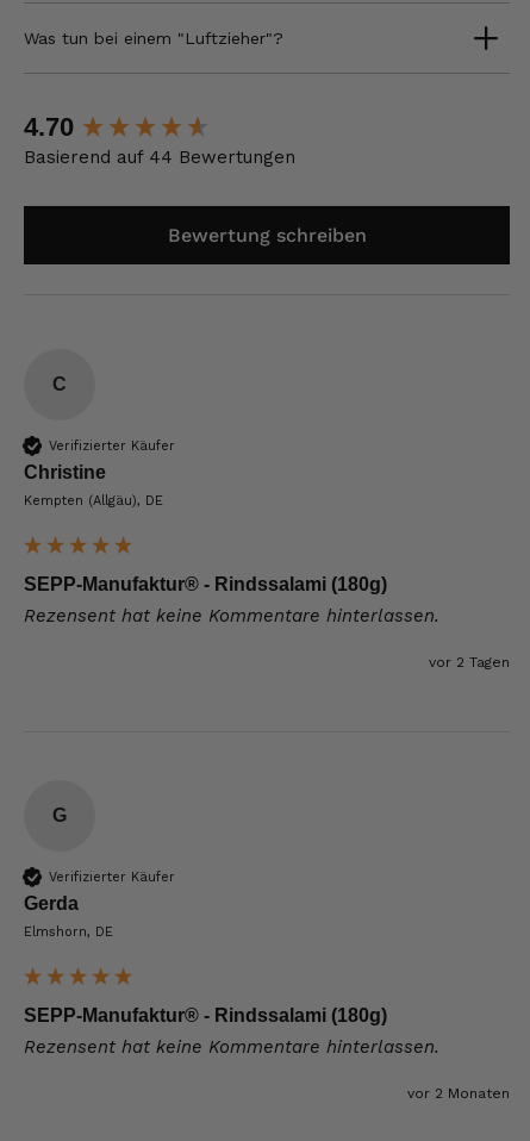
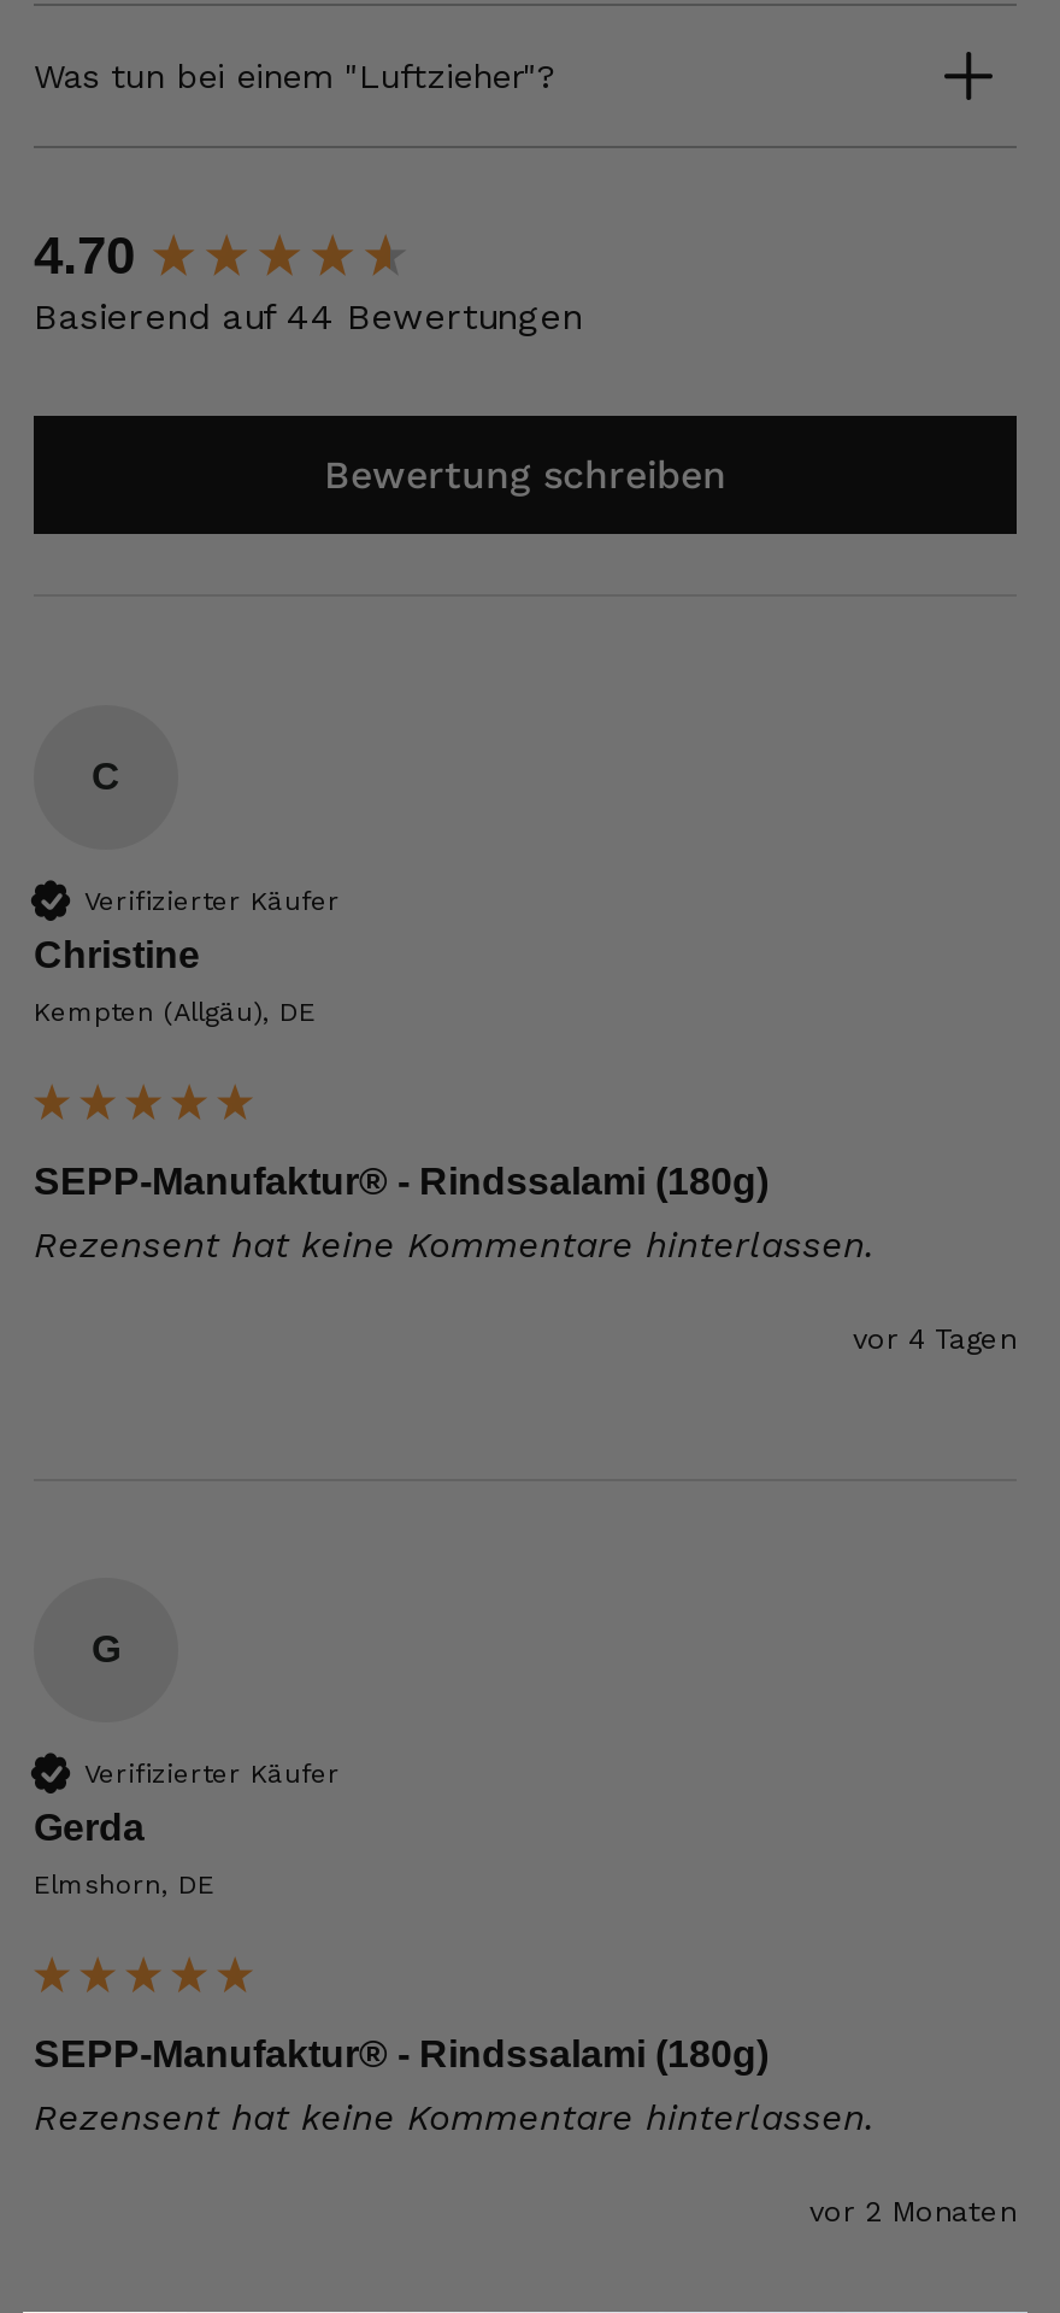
- vor 2 Tagen
+ vor 4 Tagen
